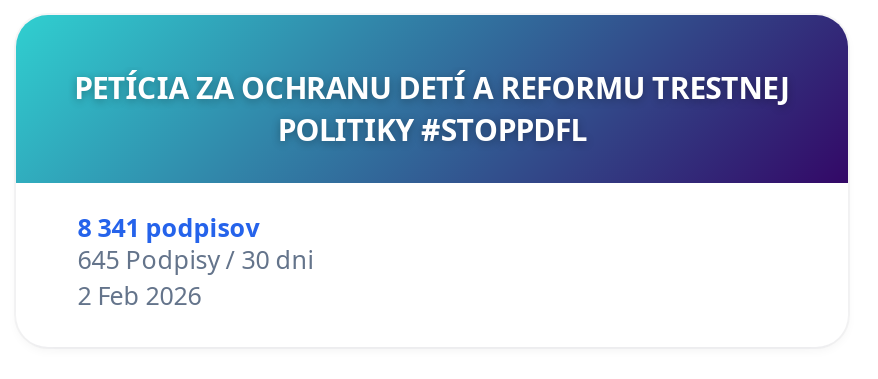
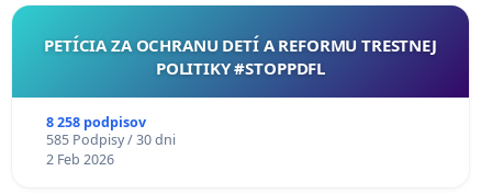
- 8 341 podpisov
+ 8 258 podpisov

- 645 Podpisy / 30 dni
+ 585 Podpisy / 30 dni
